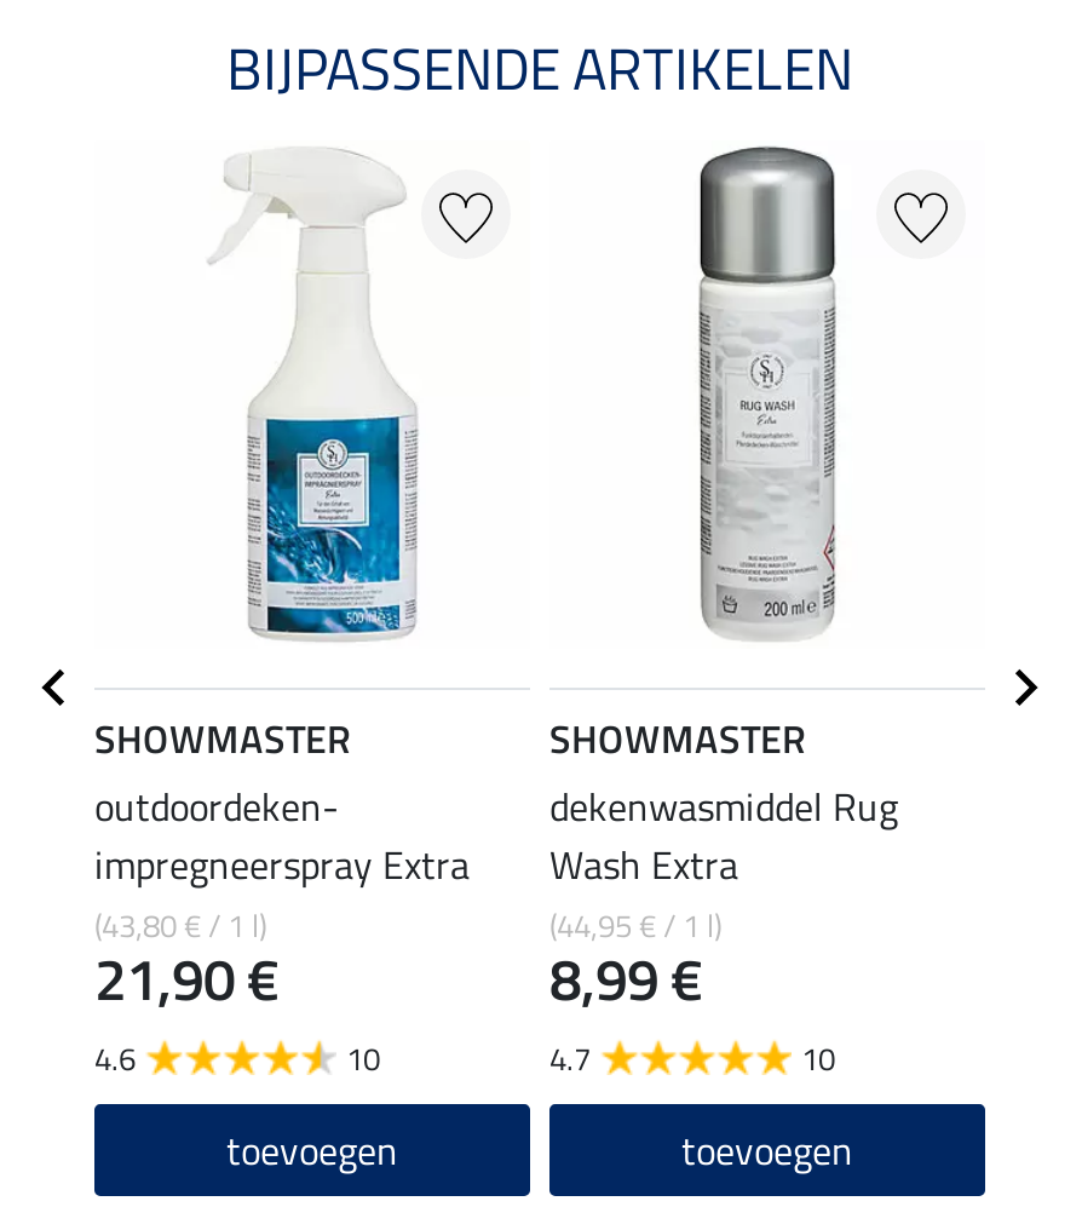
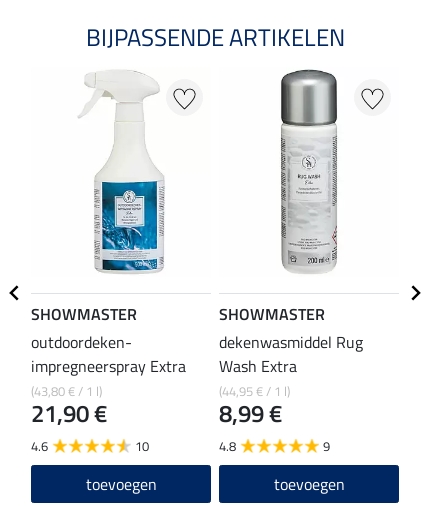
- 4.7
+ 4.8

- 10
+ 9
